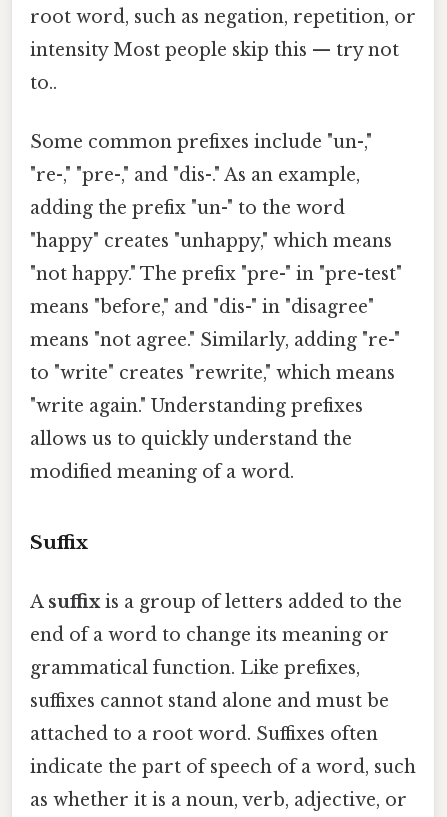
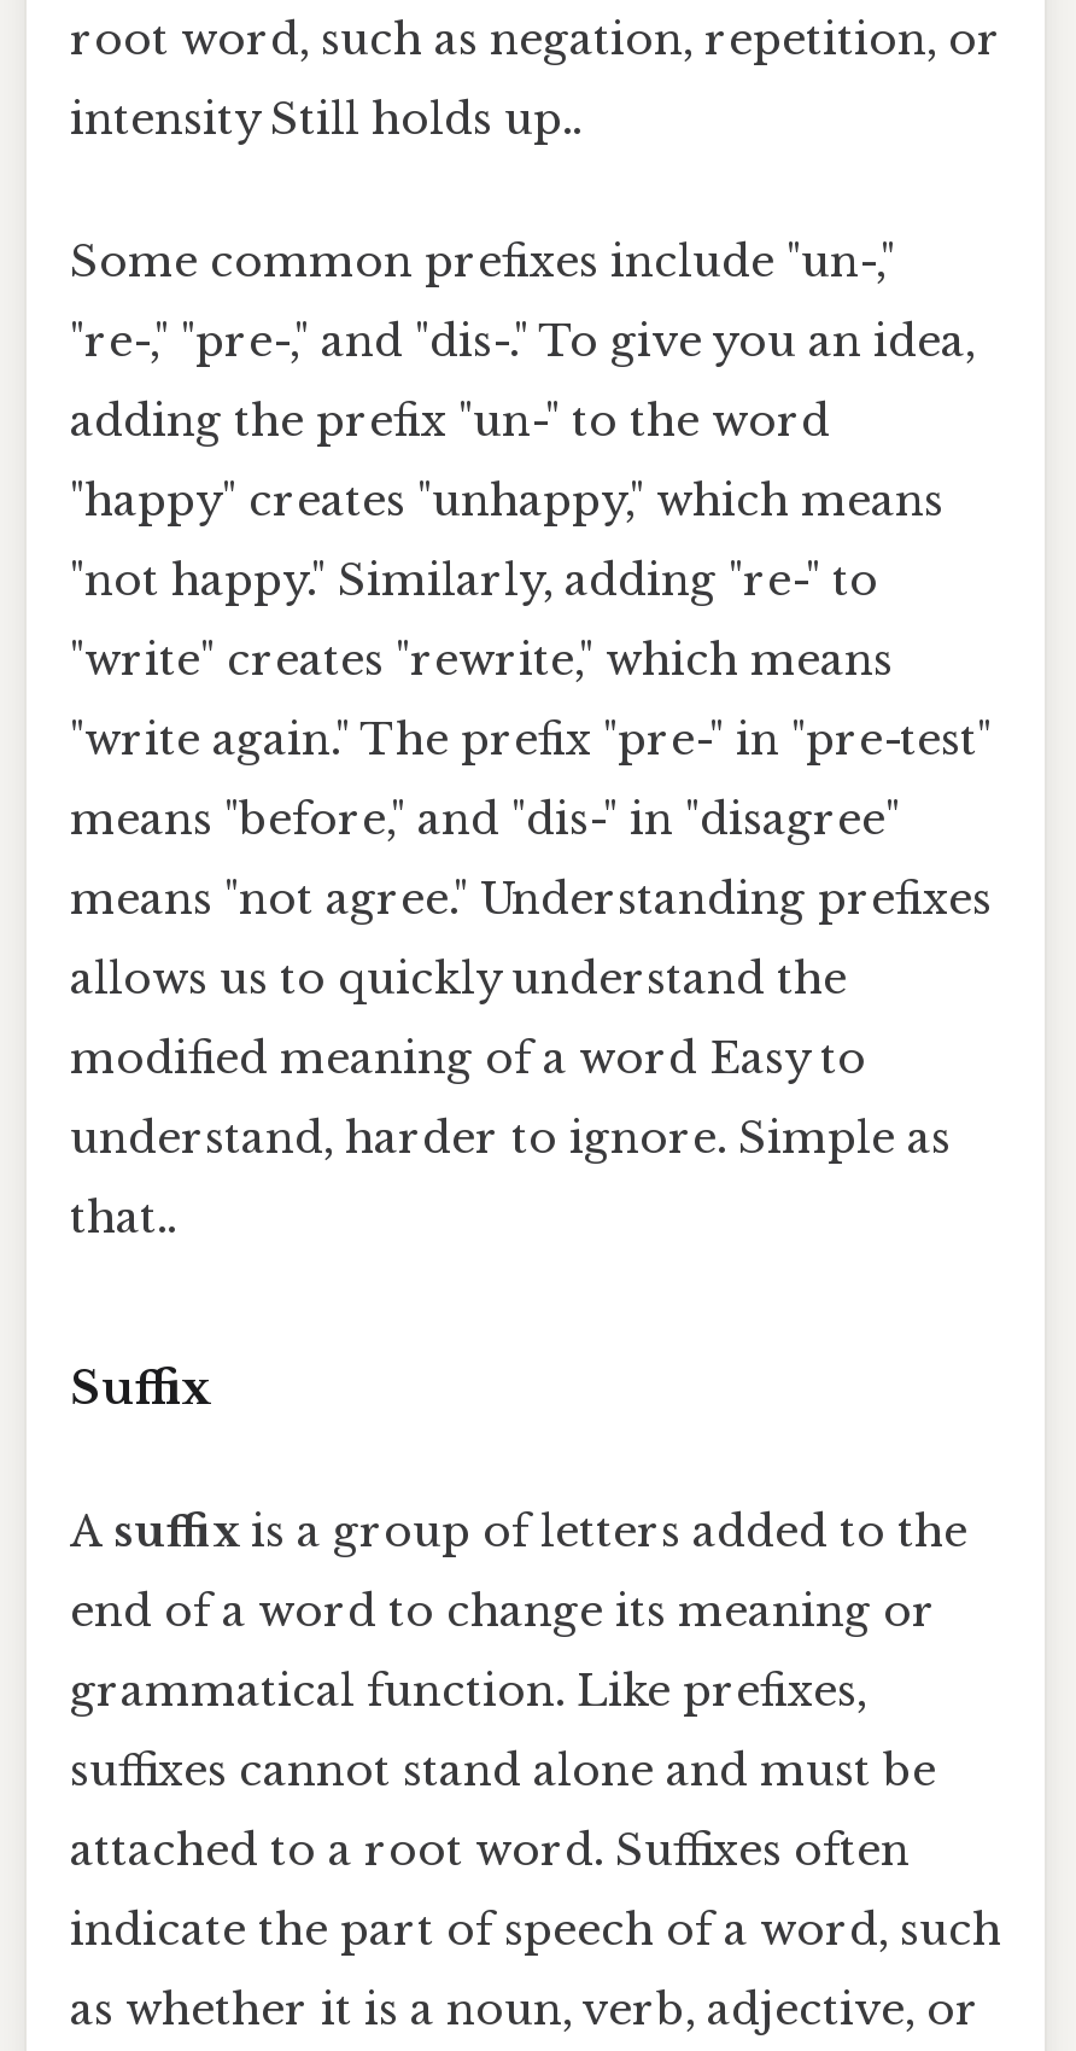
- intensity Most people skip this — try not
- to..
+ intensity Still holds up..

moved up: Some common prefixes include "un-,"

- "re-," "pre-," and "dis-." As an example,
+ "re-," "pre-," and "dis-." To give you an idea,

moved up: adding the prefix "un-" to the word | "happy" creates "unhappy," which means

- "not happy." The prefix "pre-" in "pre-test"
+ "not happy." Similarly, adding "re-" to
+ "write" creates "rewrite," which means
+ "write again." The prefix "pre-" in "pre-test"

- means "not agree." Similarly, adding "re-"
- to "write" creates "rewrite," which means
- "write again." Understanding prefixes
+ means "not agree." Understanding prefixes

moved up: allows us to quickly understand the

- modified meaning of a word.
+ modified meaning of a word Easy to
+ understand, harder to ignore. Simple as
+ that..
